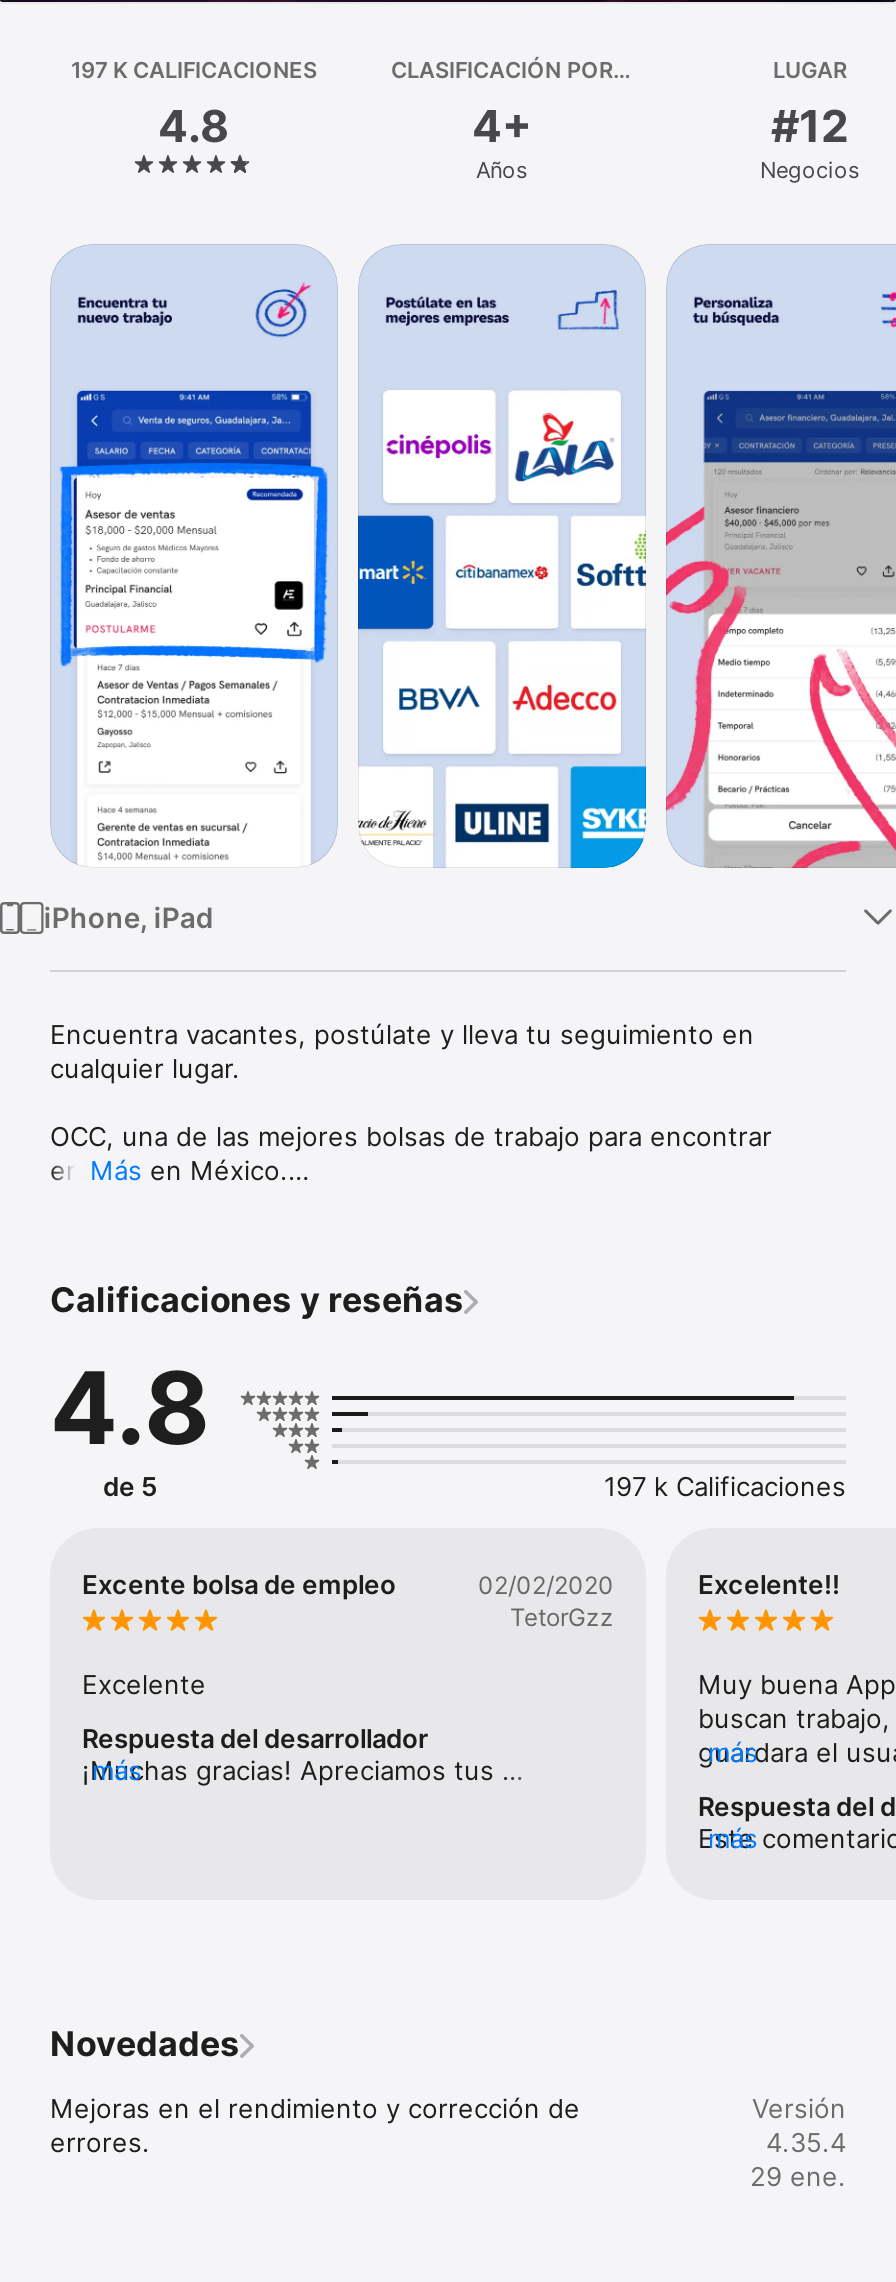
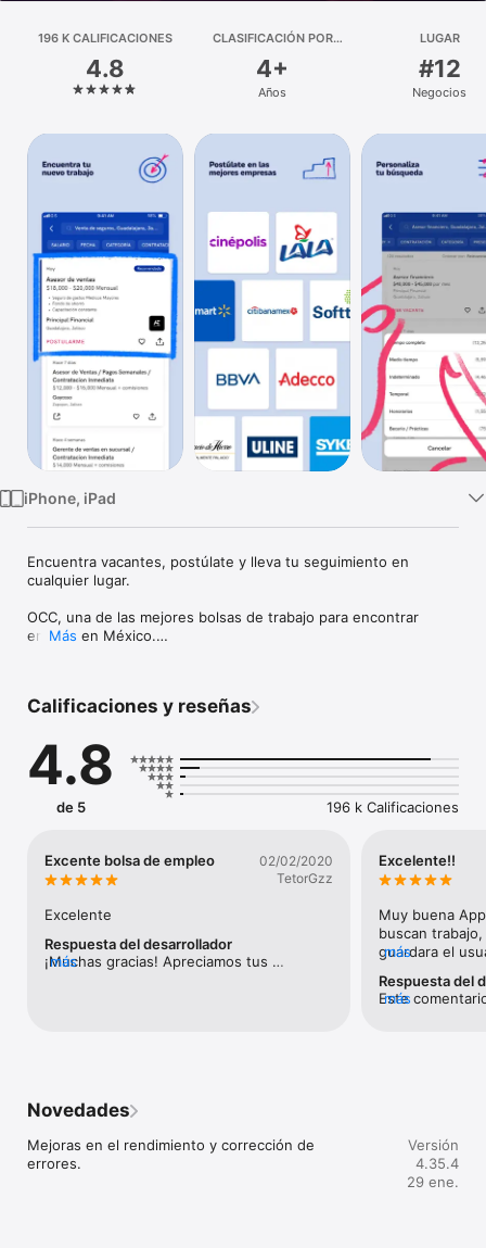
- 197 K CALIFICACIONES
+ 196 K CALIFICACIONES

- 197 k Calificaciones
+ 196 k Calificaciones
